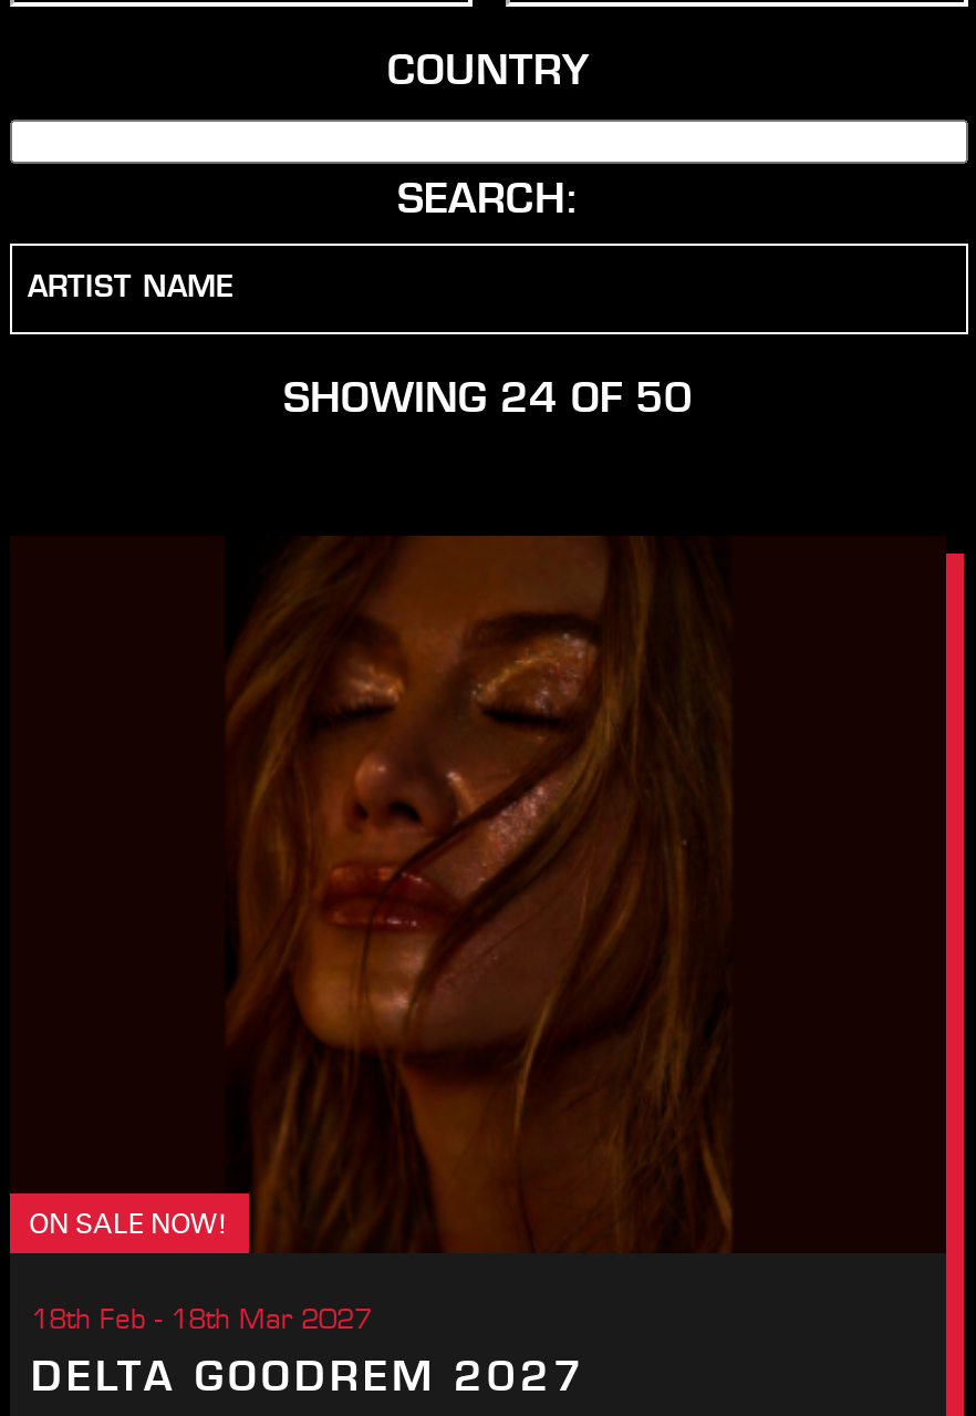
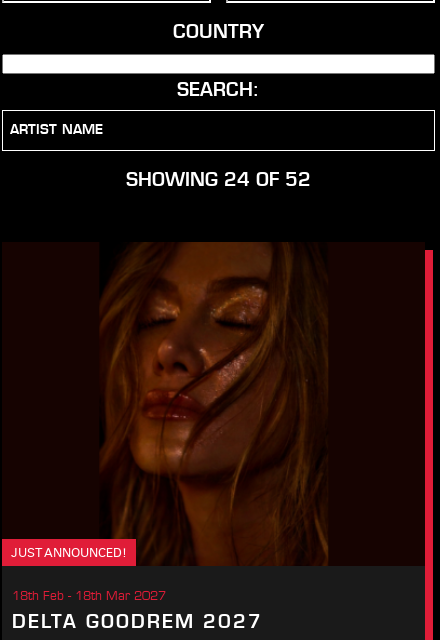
- SHOWING 24 OF 50
+ SHOWING 24 OF 52

- ON SALE NOW!
+ JUST ANNOUNCED!
